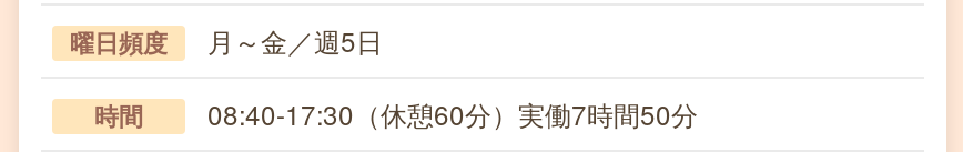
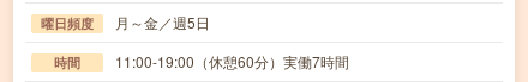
- 08:40-17:30（休憩60分）実働7時間50分
+ 11:00-19:00（休憩60分）実働7時間
